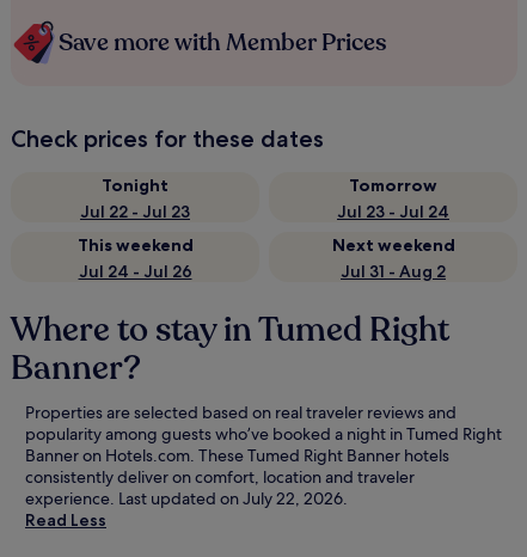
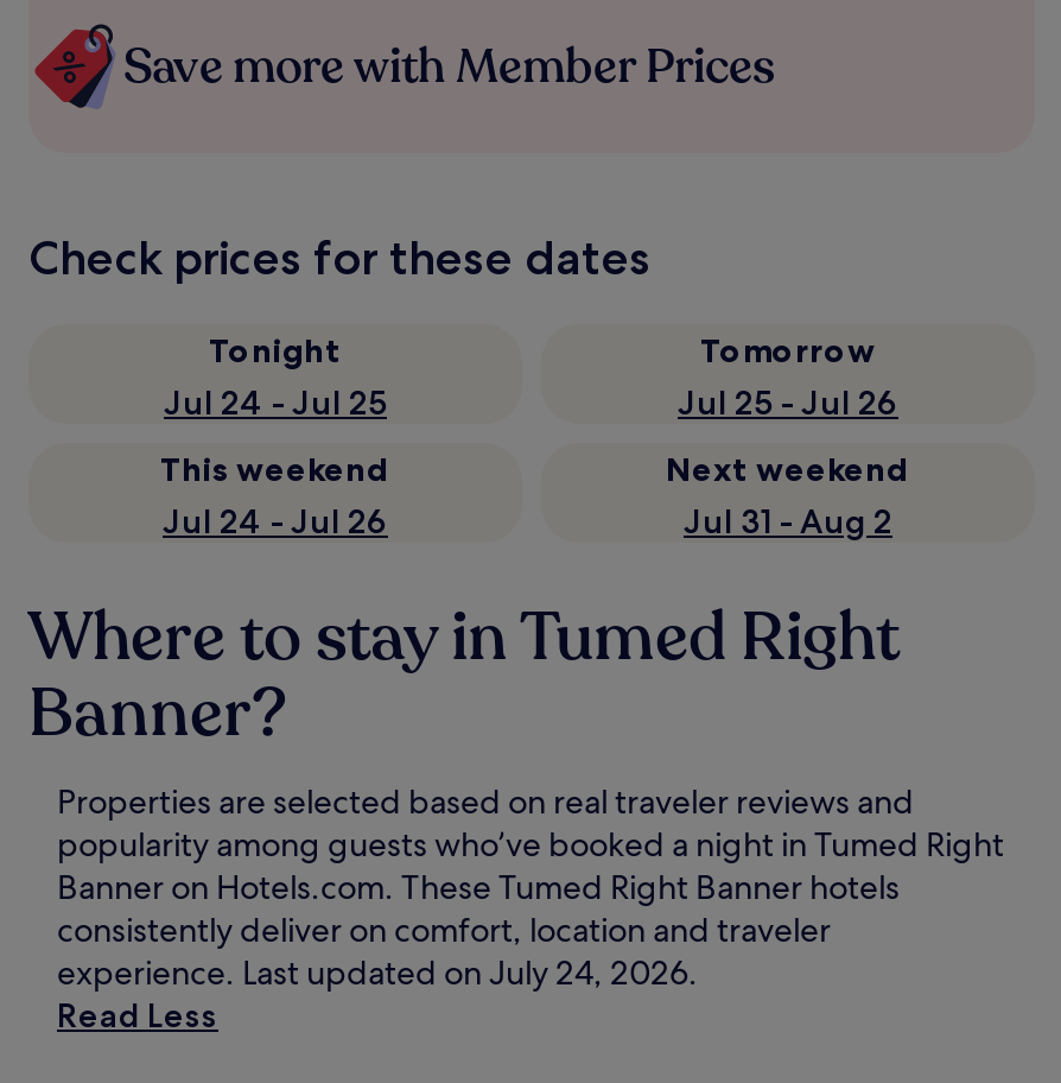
- Jul 22 - Jul 23
+ Jul 24 - Jul 25

- Jul 23 - Jul 24
+ Jul 25 - Jul 26

- experience. Last updated on July 22, 2026.
+ experience. Last updated on July 24, 2026.
